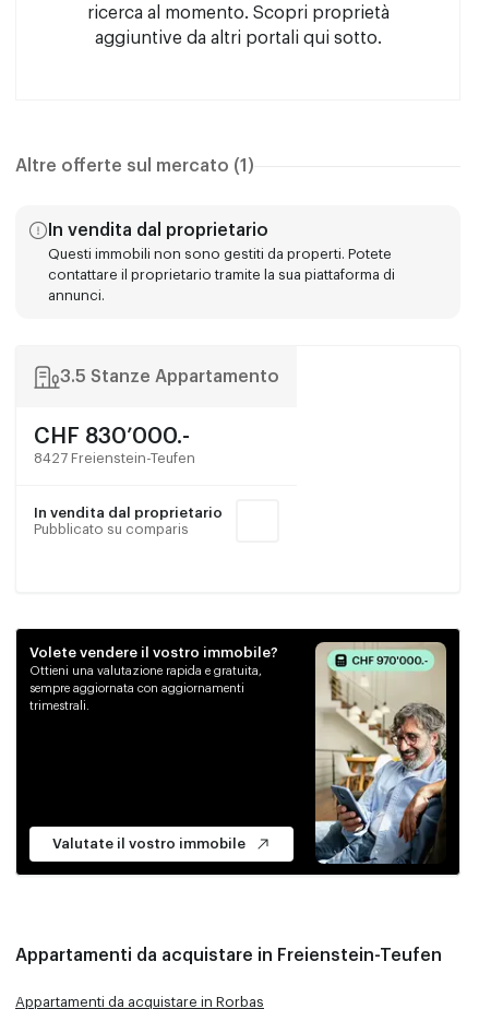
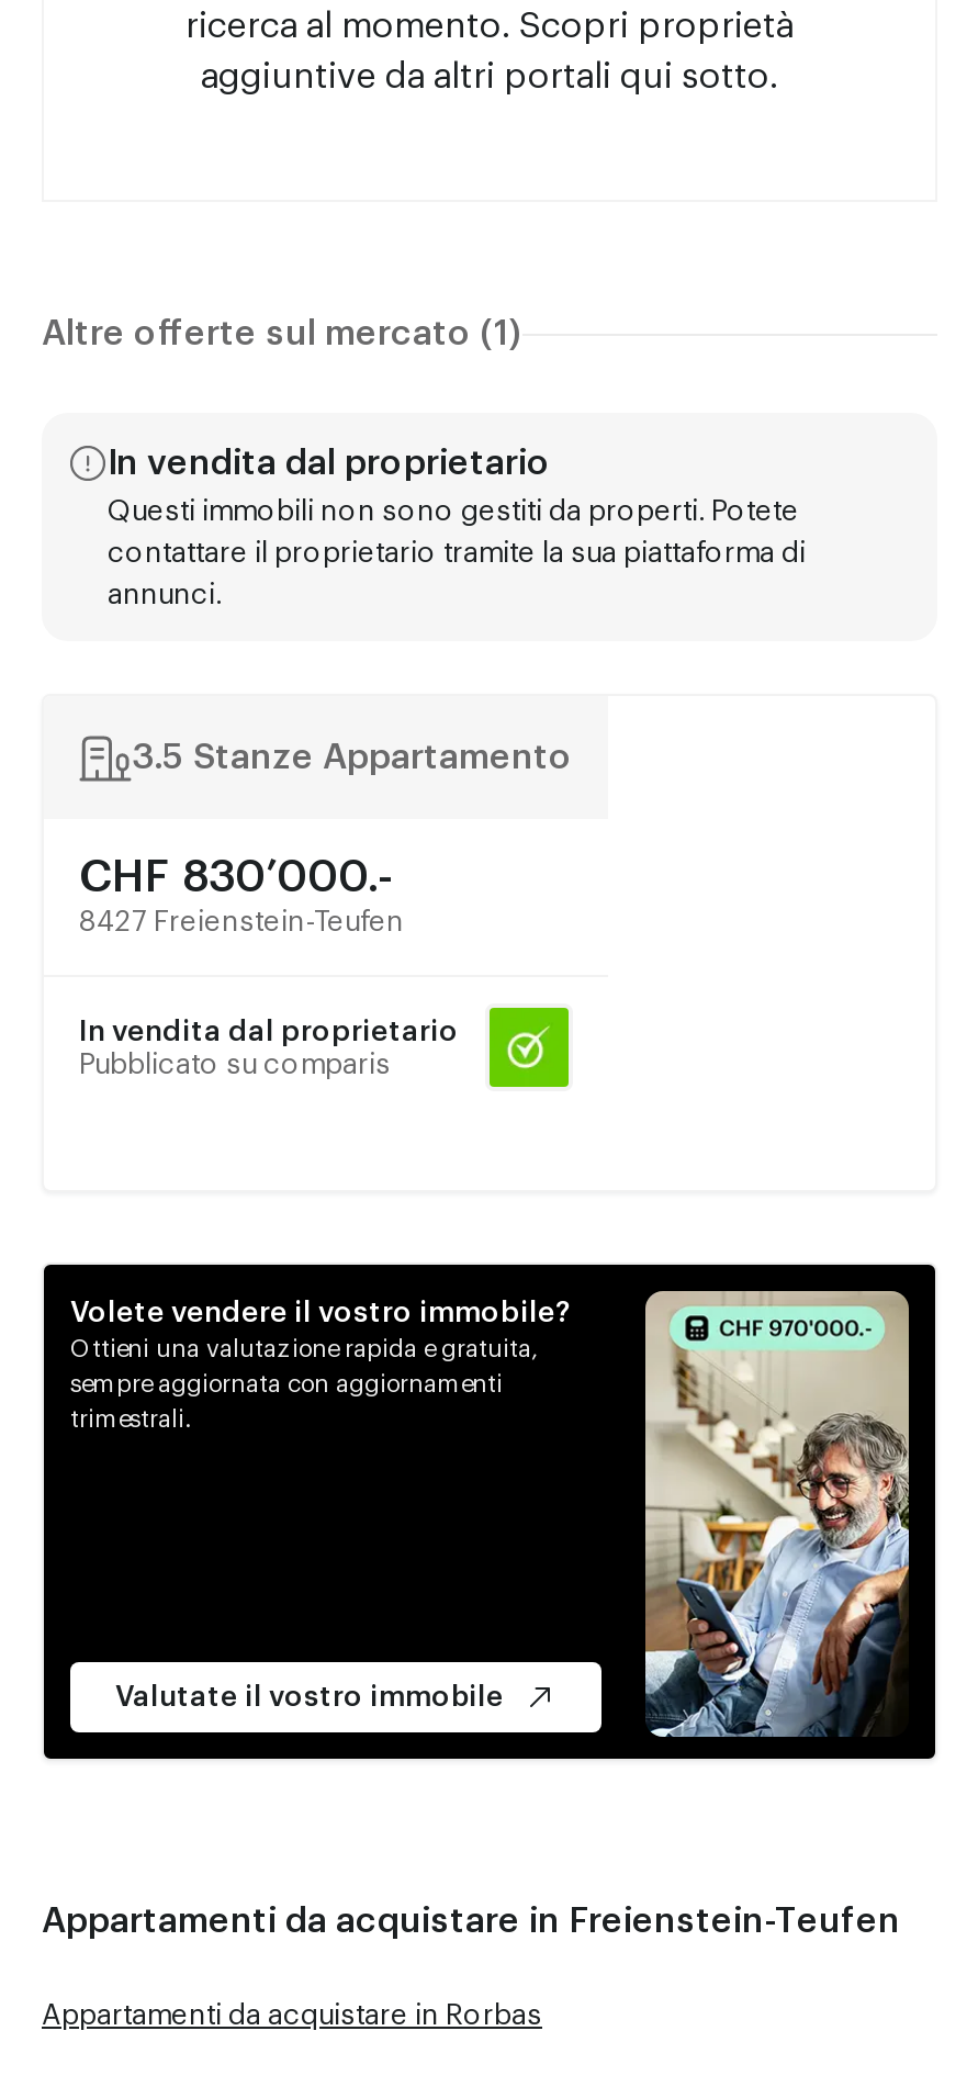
+ [image]
